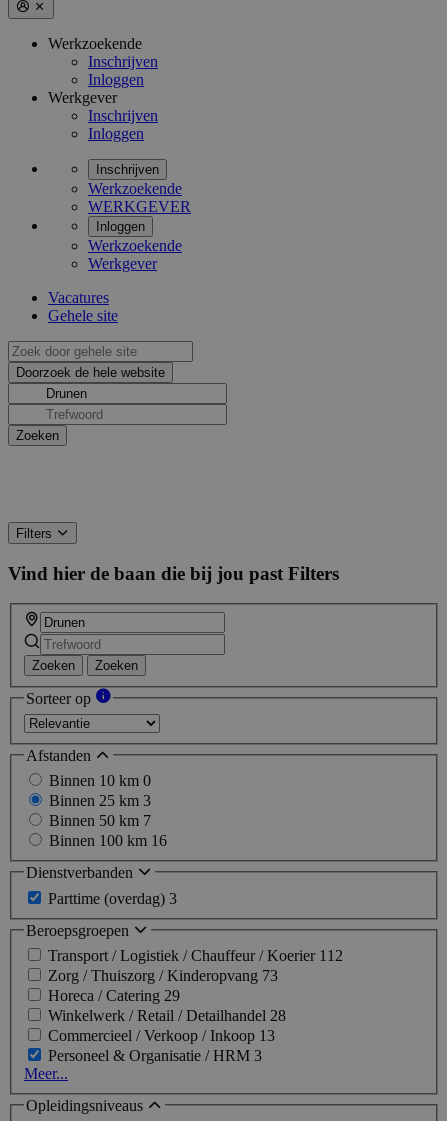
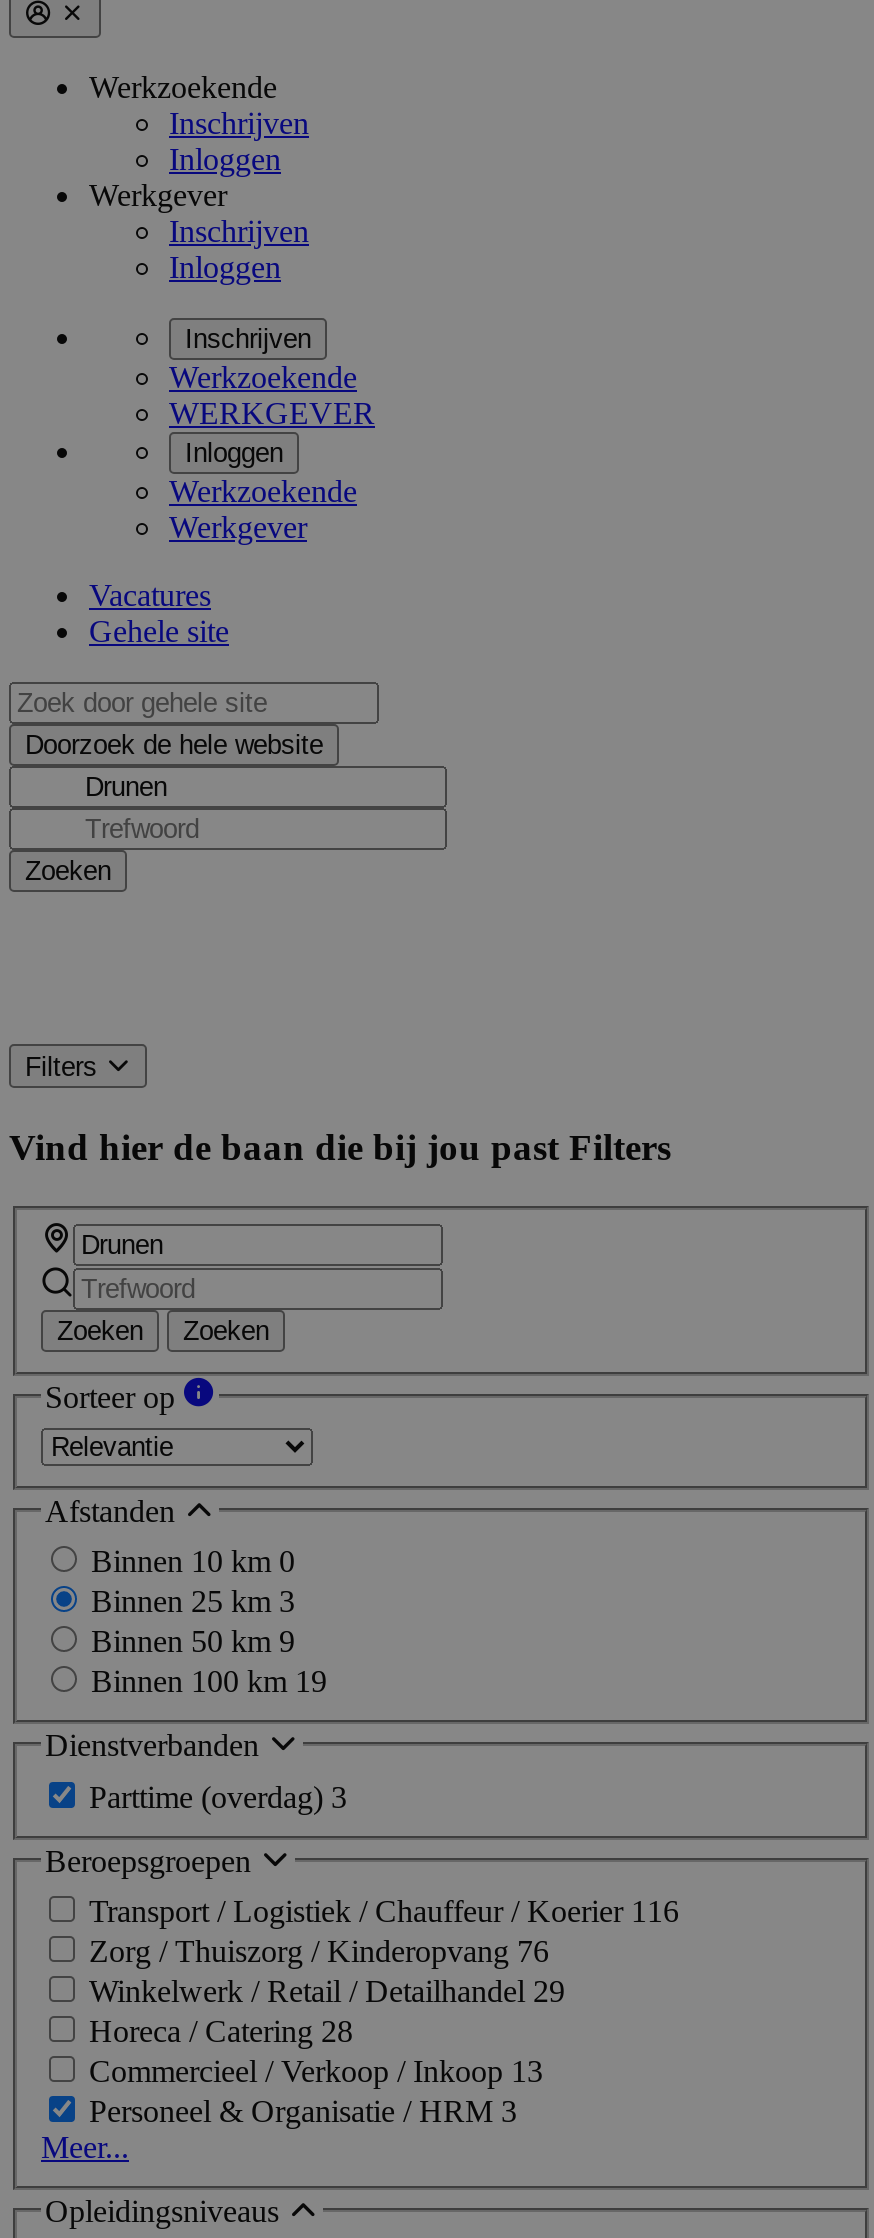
- Binnen 50 km 7
+ Binnen 50 km 9

- Binnen 100 km 16
+ Binnen 100 km 19

- Transport / Logistiek / Chauffeur / Koerier 112
- Zorg / Thuiszorg / Kinderopvang 73
- Horeca / Catering 29
- Winkelwerk / Retail / Detailhandel 28
+ Transport / Logistiek / Chauffeur / Koerier 116
+ Zorg / Thuiszorg / Kinderopvang 76
+ Winkelwerk / Retail / Detailhandel 29
+ Horeca / Catering 28
